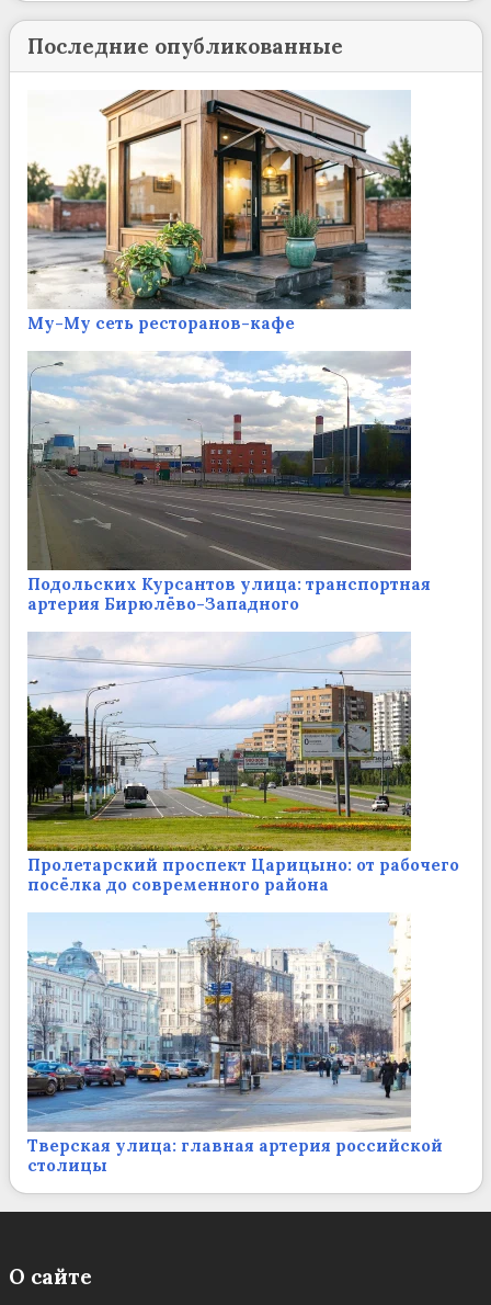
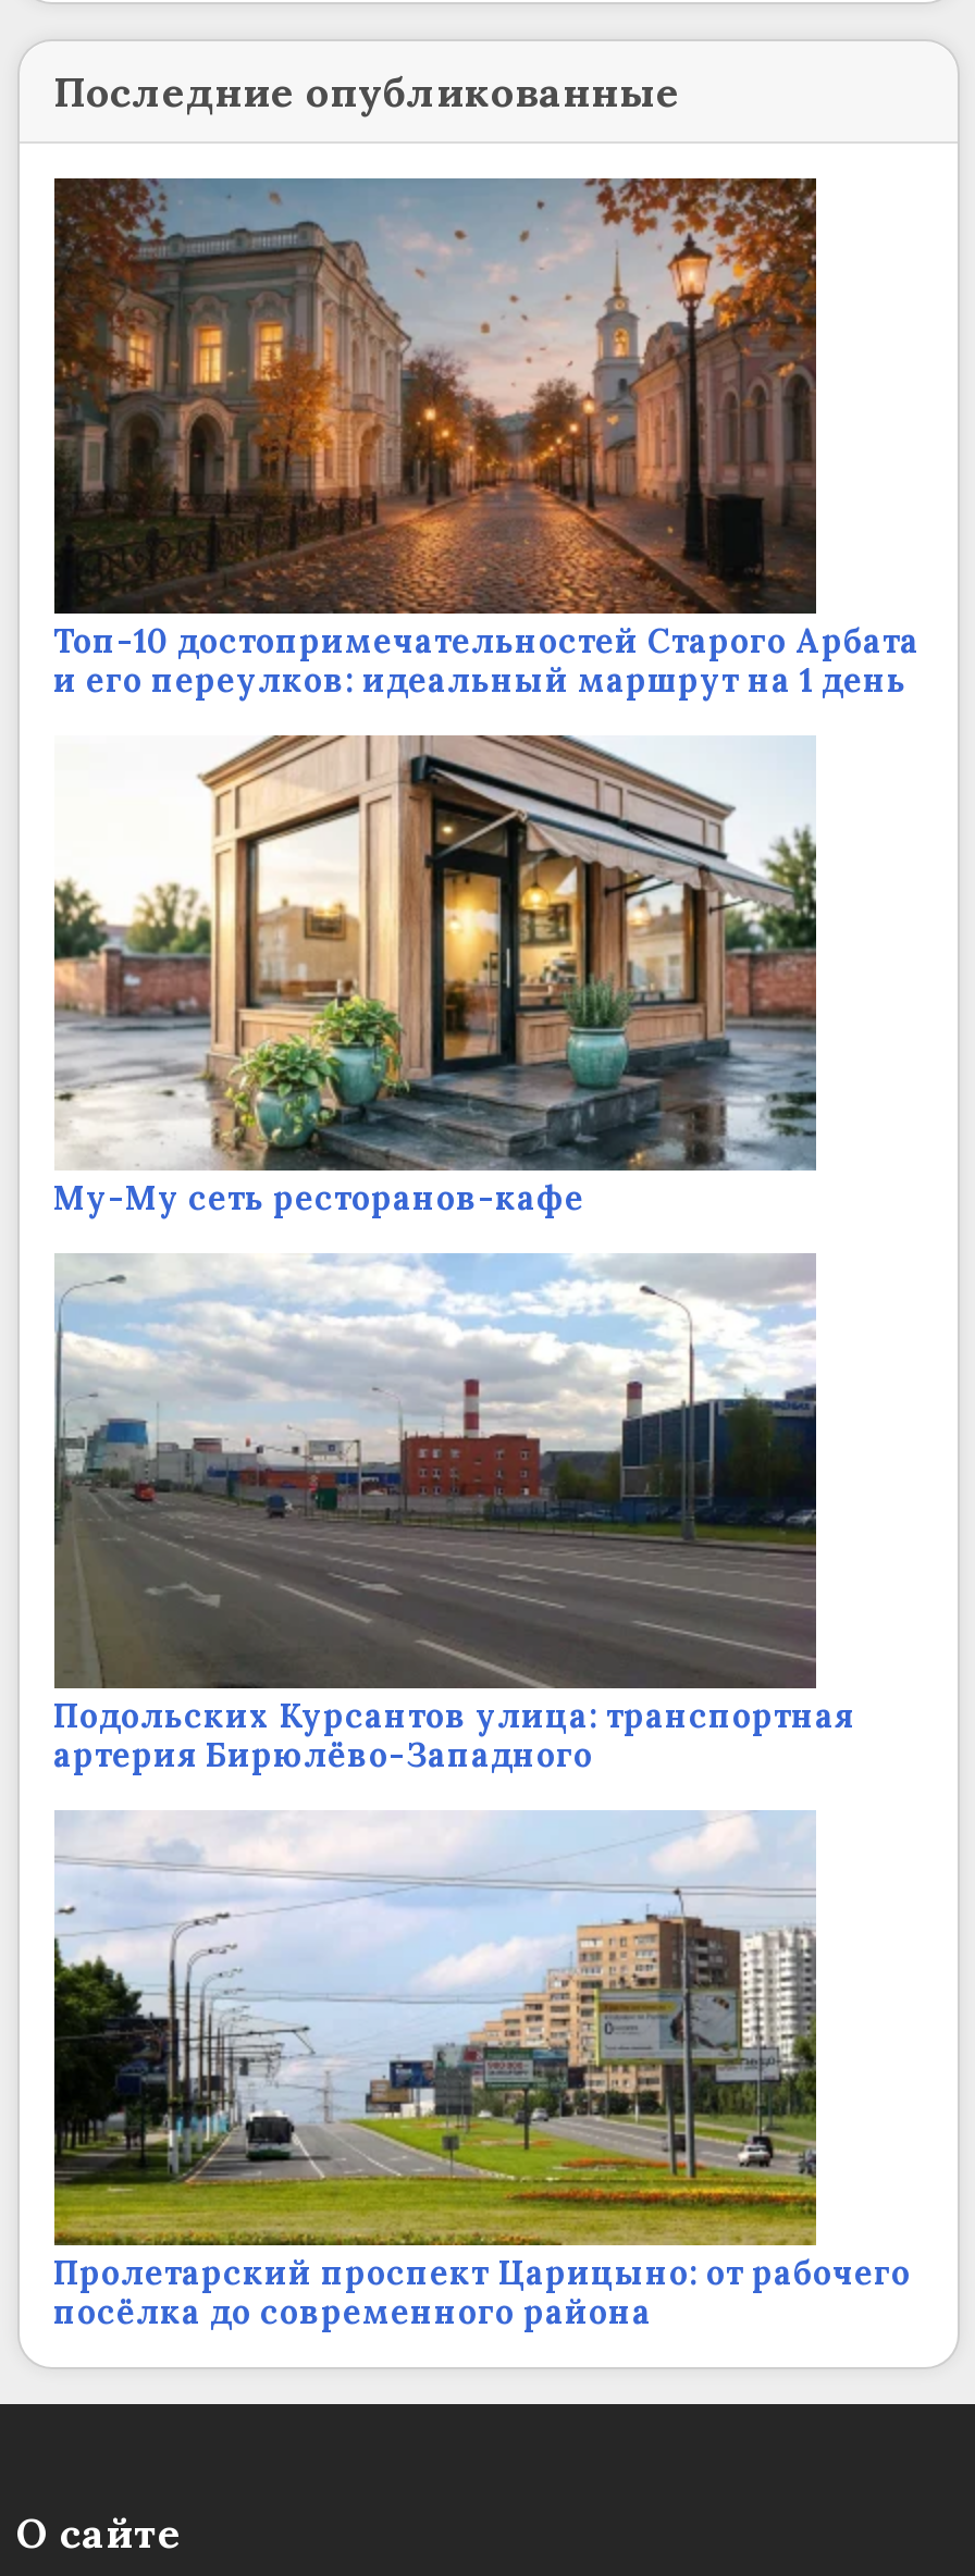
+ [image]
+ Топ-10 достопримечательностей Старого Арбата
+ и его переулков: идеальный маршрут на 1 день

moved down: [image] | Му-Му сеть ресторанов-кафе | Подольских Курсантов улица: транспортная | артерия Бирюлёво-Западного | Пролетарский проспект Царицыно: от рабочего | посёлка до современного района

- [image]
- Тверская улица: главная артерия российской
- столицы
